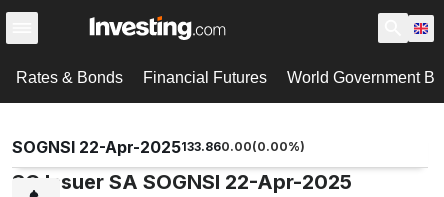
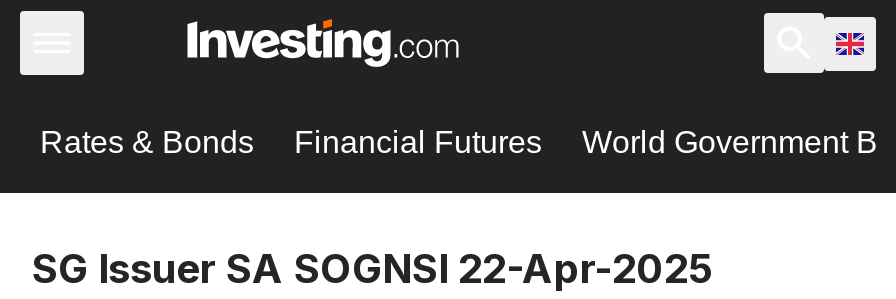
- SOGNSI 22-Apr-2025133.860.00(0.00%)
